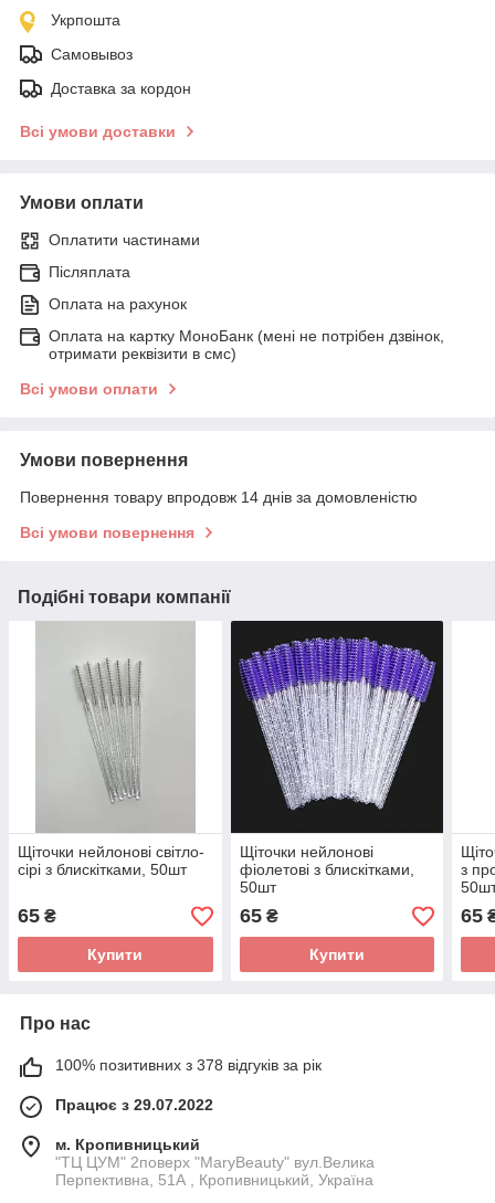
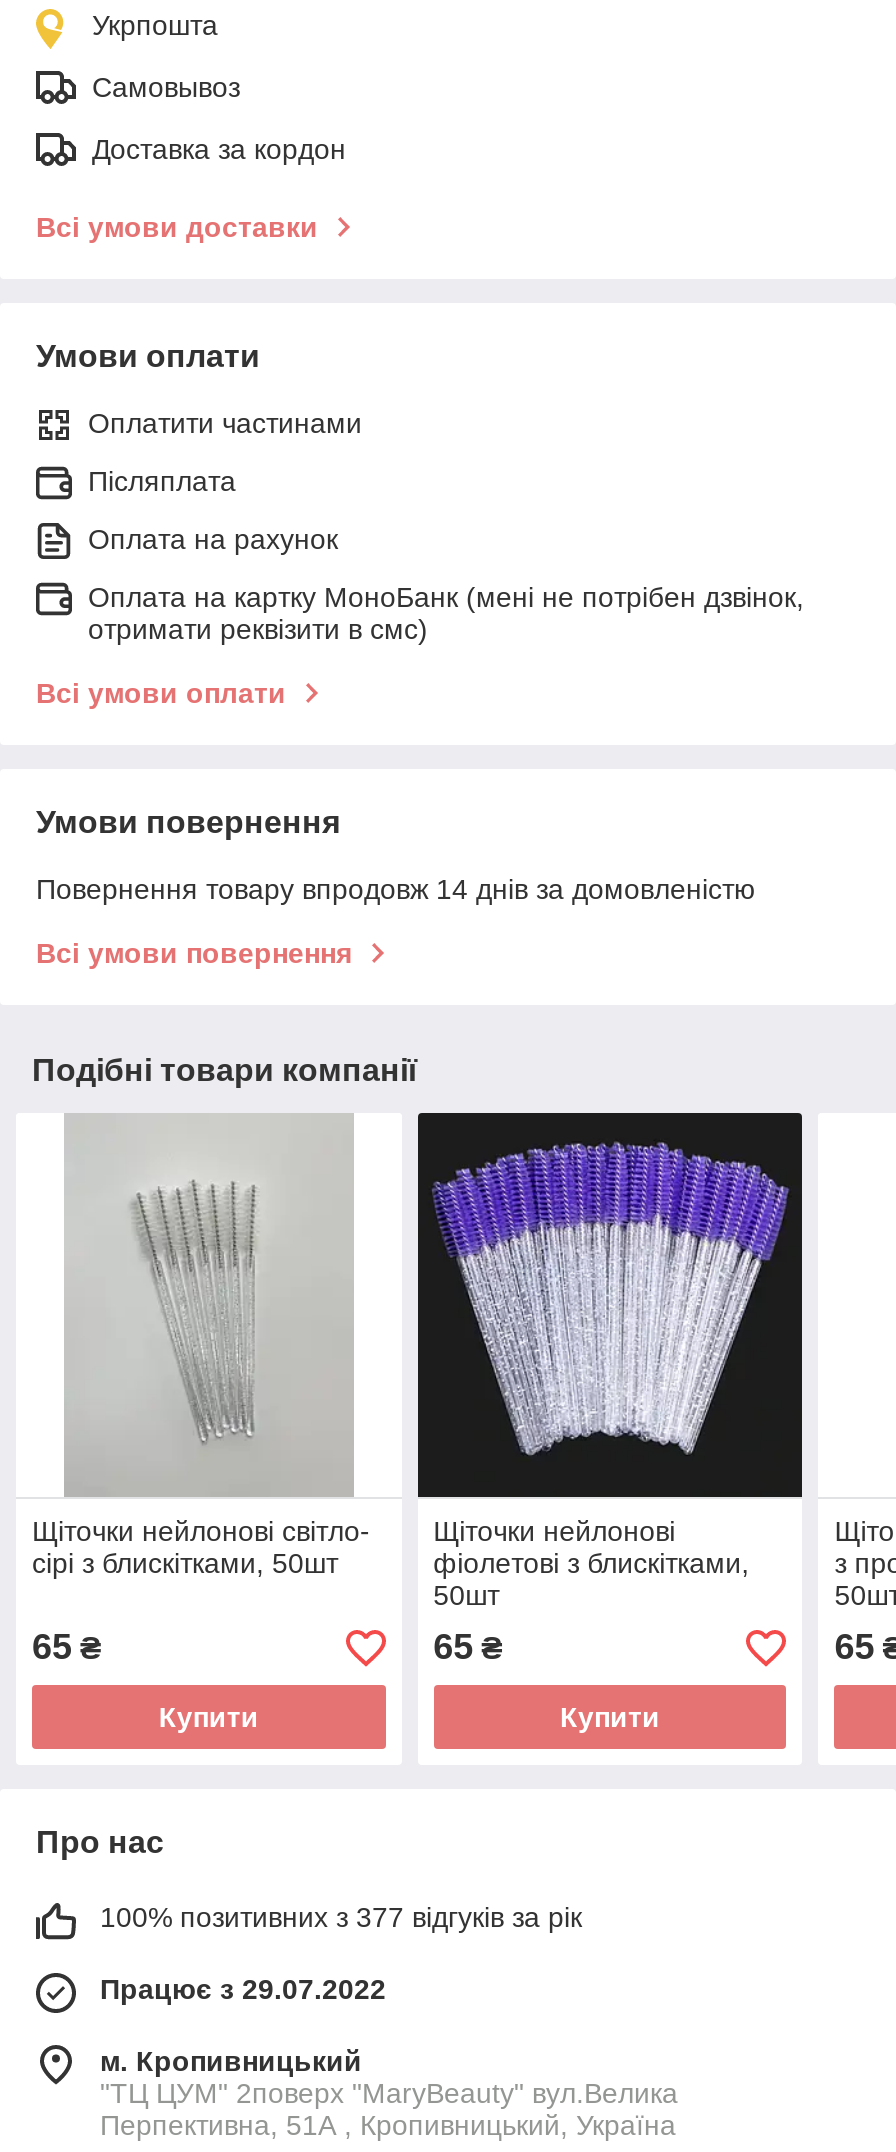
- 100% позитивних з 378 відгуків за рік
+ 100% позитивних з 377 відгуків за рік
